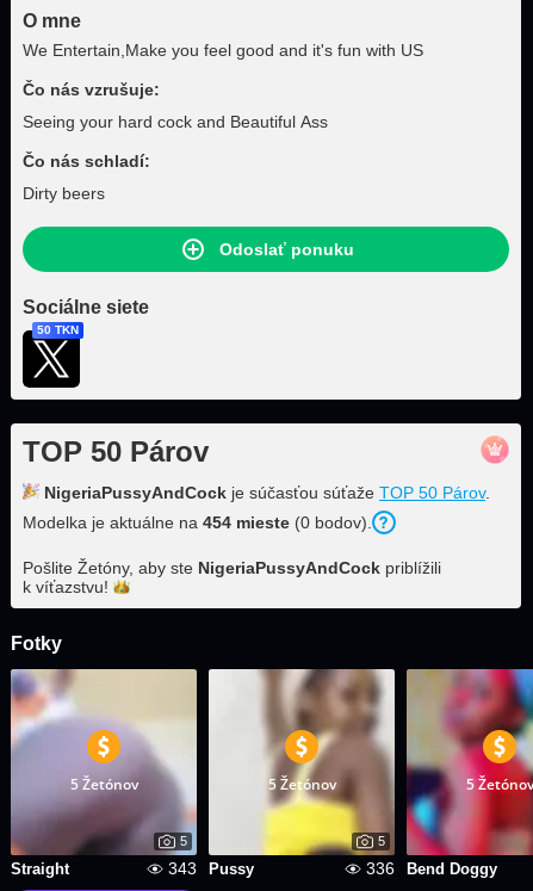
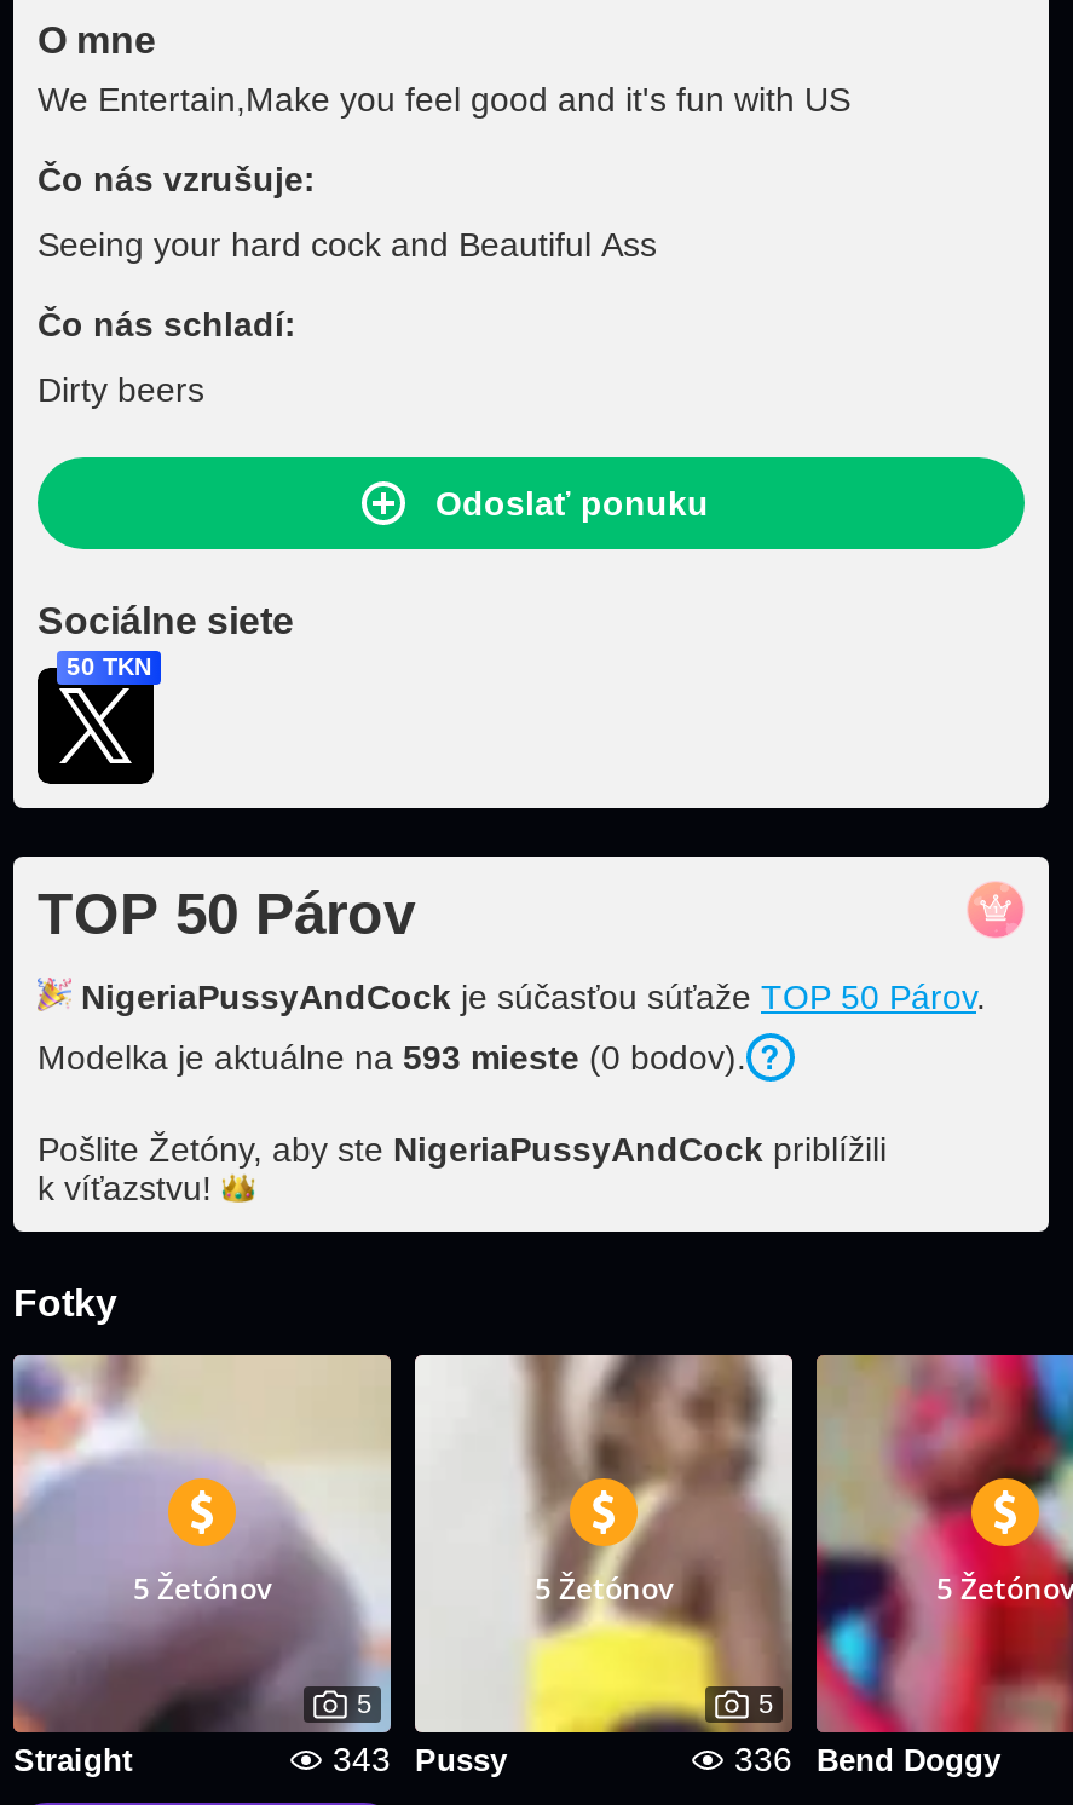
- Modelka je aktuálne na 454 mieste (0 bodov).
+ Modelka je aktuálne na 593 mieste (0 bodov).
